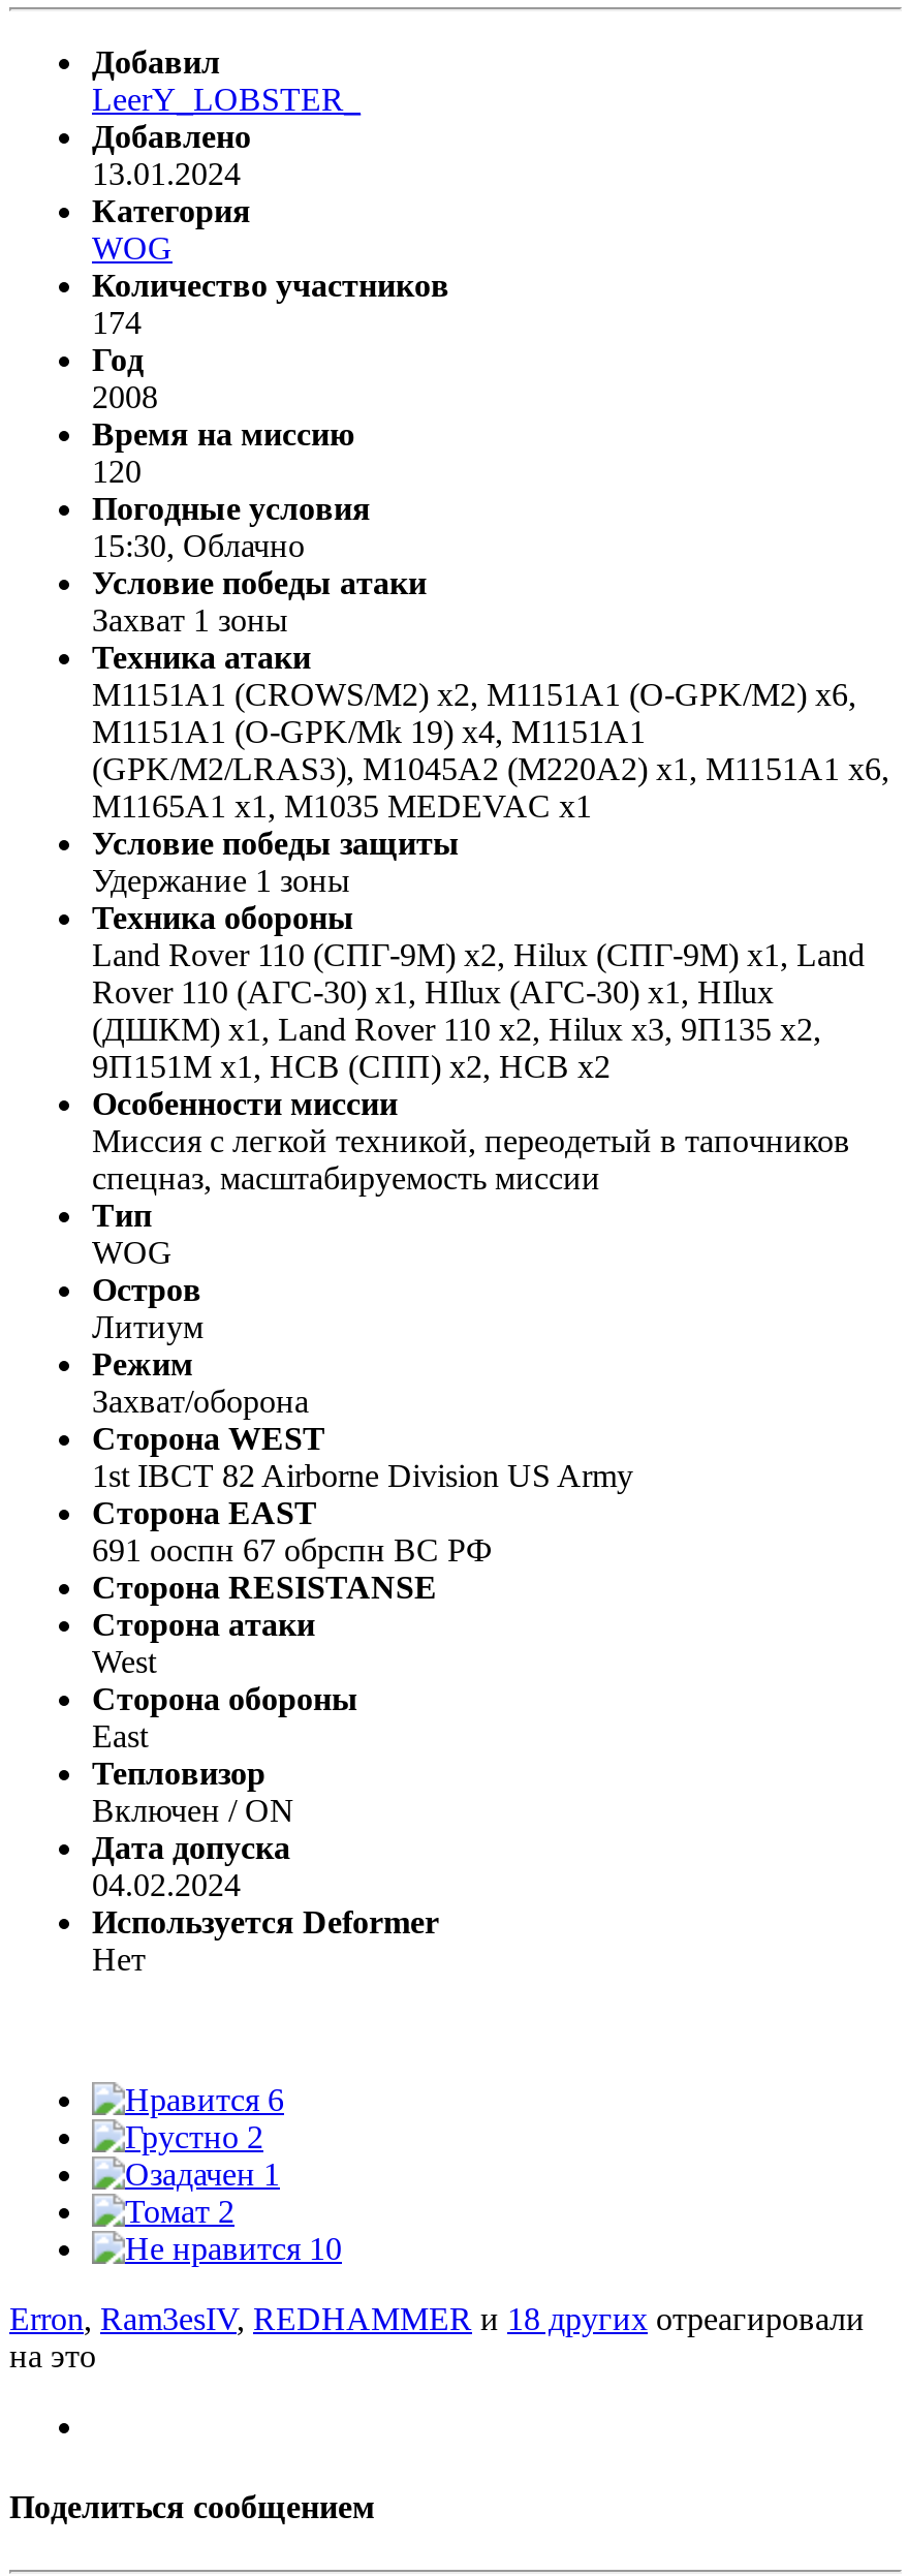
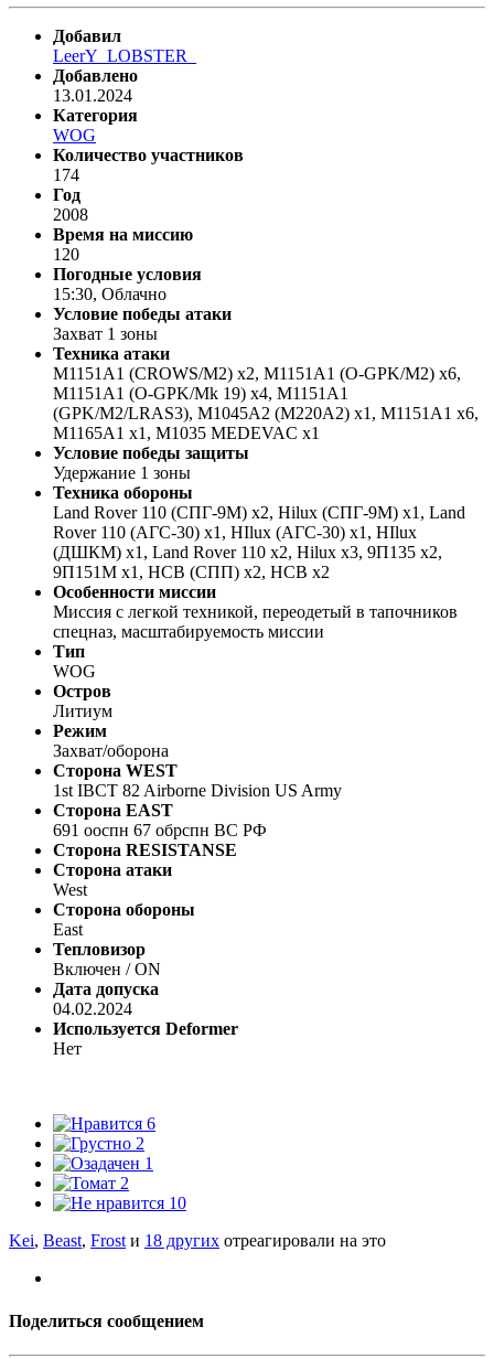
- Erron, Ram3esIV, REDHAMMER и 18 других отреагировали
- на это
+ Kei, Beast, Frost и 18 других отреагировали на это
